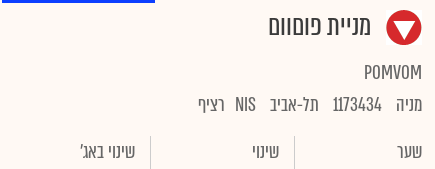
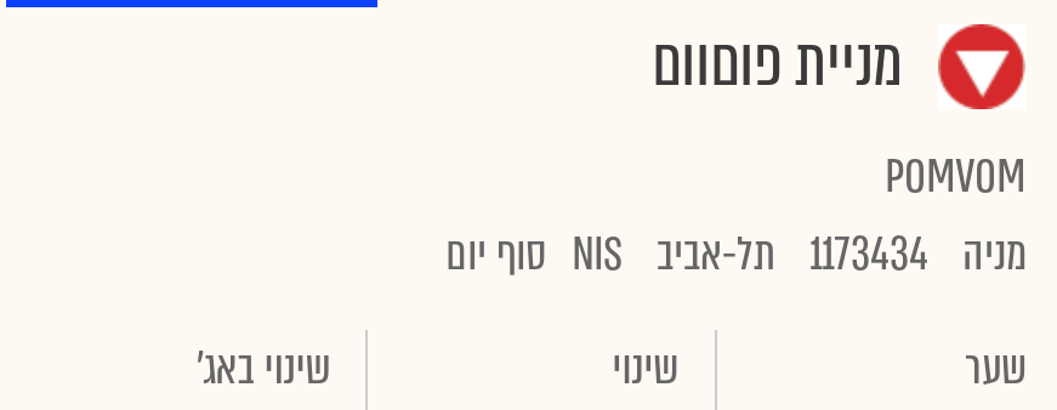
- מניה 1173434 תל-אביב NIS רציף
+ מניה 1173434 תל-אביב NIS סוף יום
